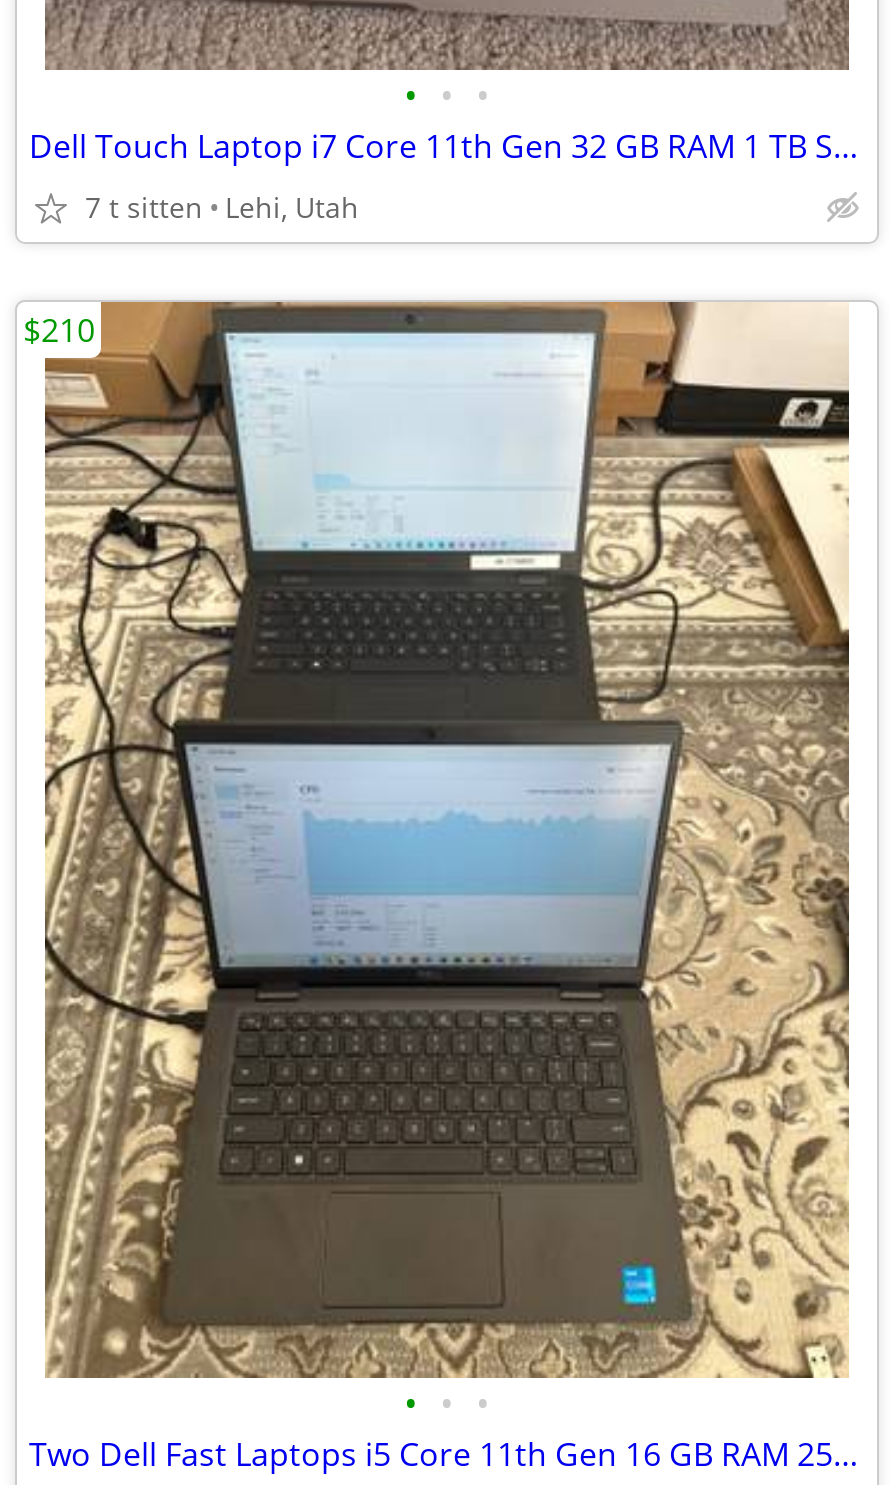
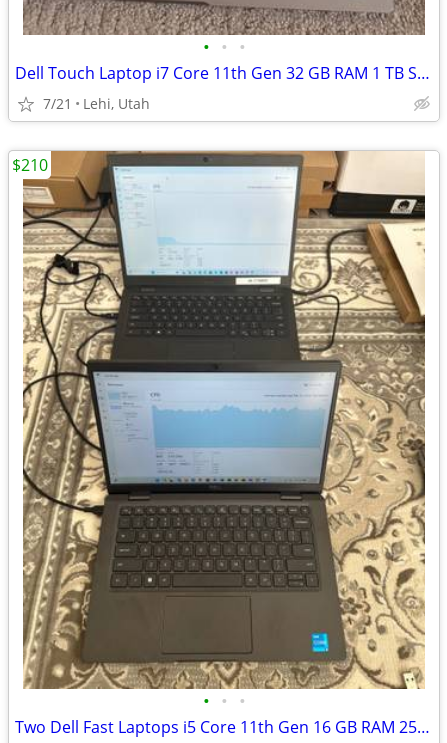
- 7 t sitten Lehi, Utah
+ 7/21 Lehi, Utah
